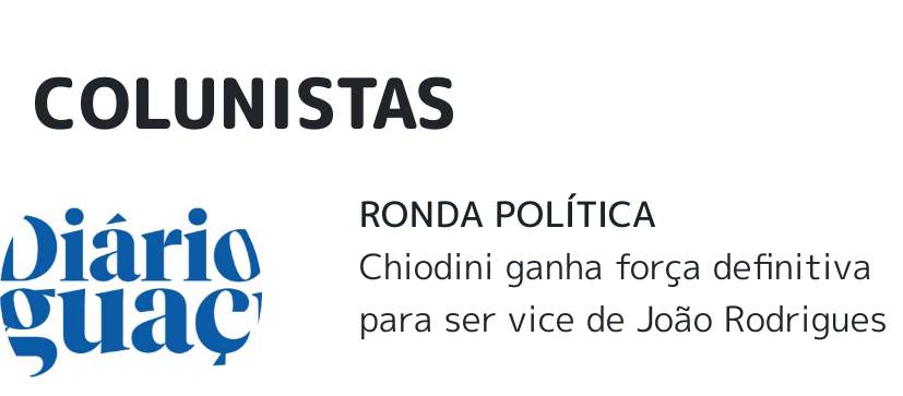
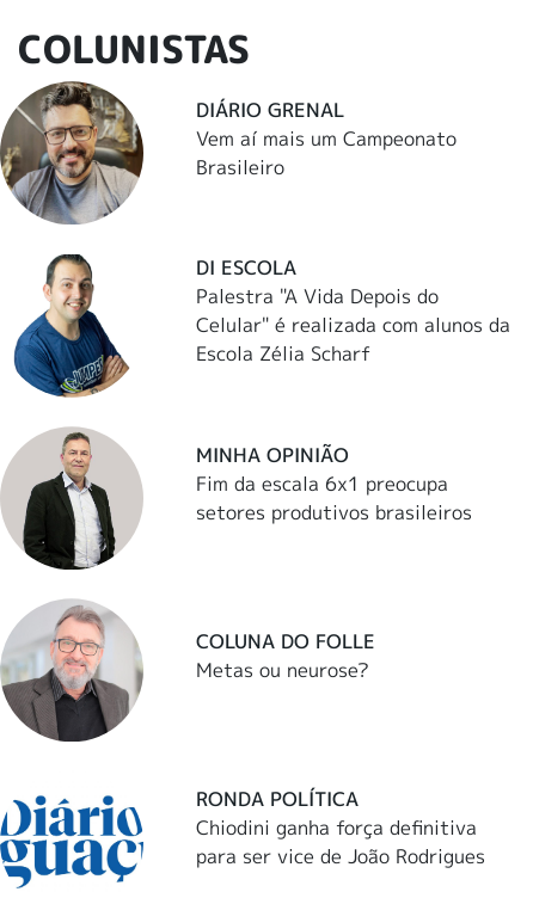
+ [image]

+ [image]

+ [image]

+ [image]

+ DIÁRIO GRENAL
+ Vem aí mais um Campeonato
+ Brasileiro

+ DI ESCOLA
+ Palestra "A Vida Depois do
+ Celular" é realizada com alunos da
+ Escola Zélia Scharf

+ MINHA OPINIÃO
+ Fim da escala 6x1 preocupa
+ setores produtivos brasileiros

+ COLUNA DO FOLLE
+ Metas ou neurose?
